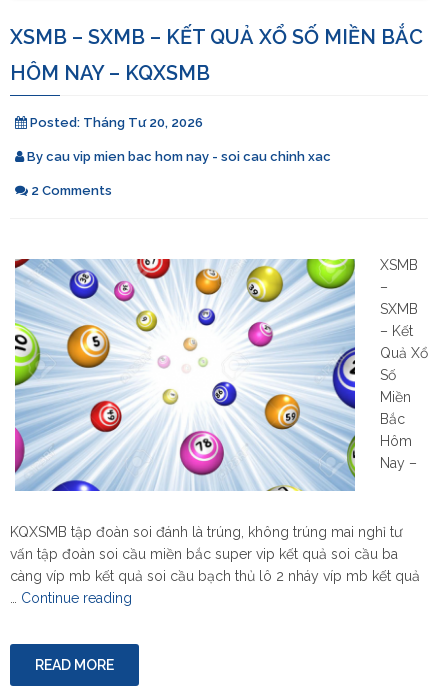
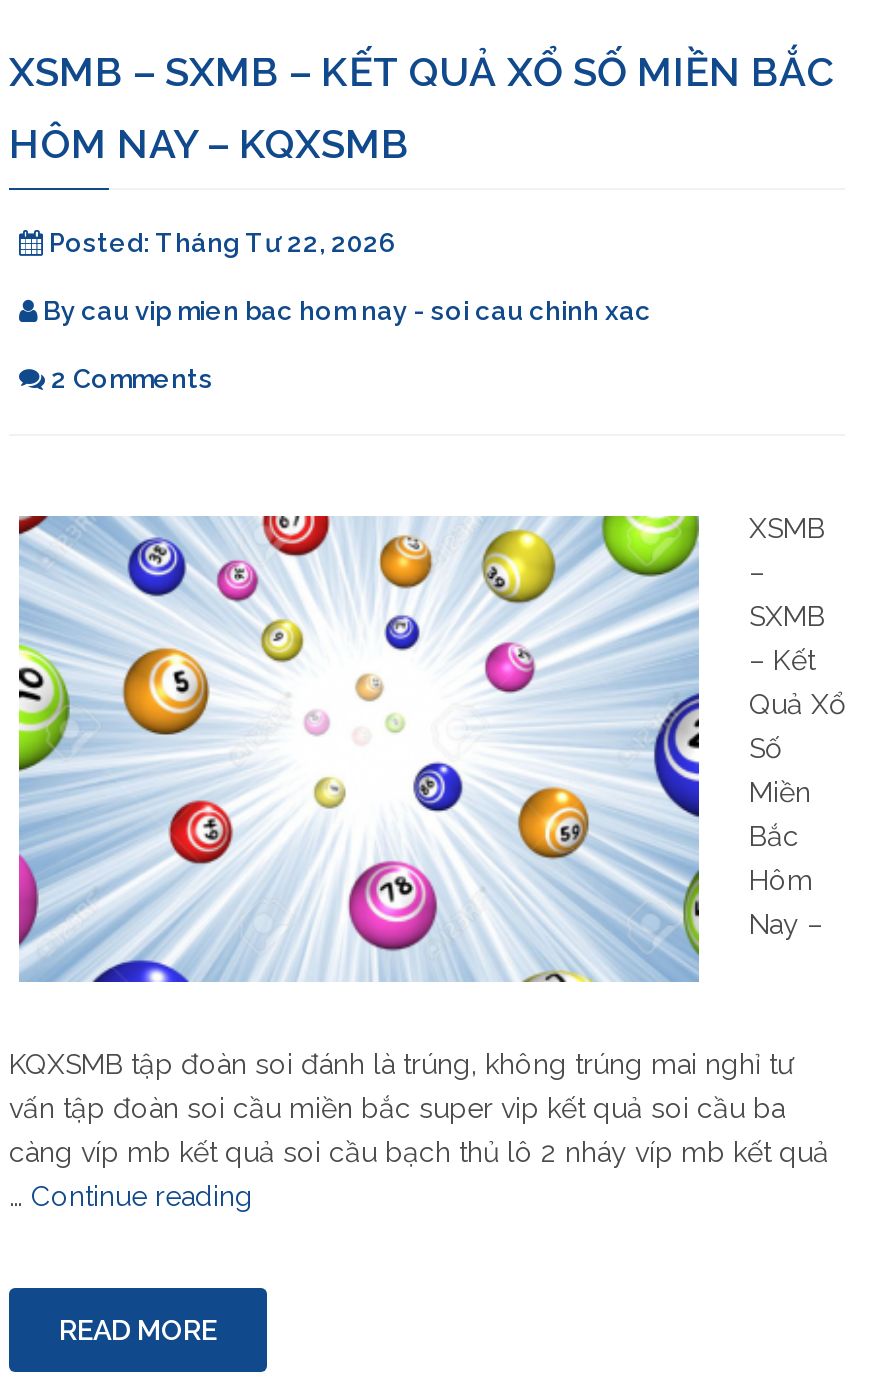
- Posted: Tháng Tư 20, 2026
+ Posted: Tháng Tư 22, 2026
